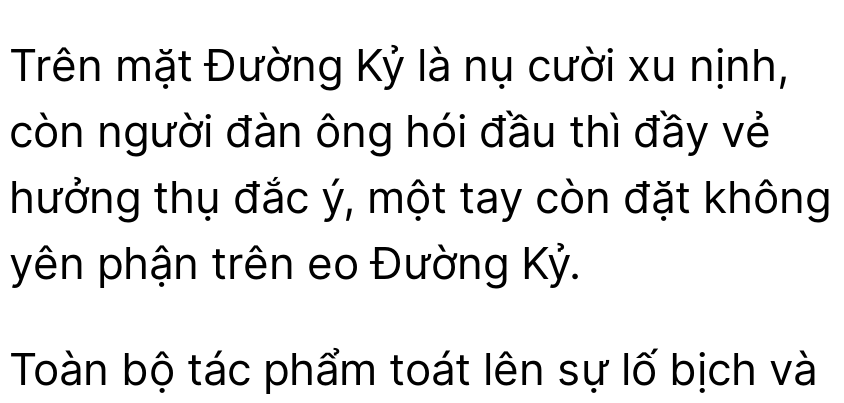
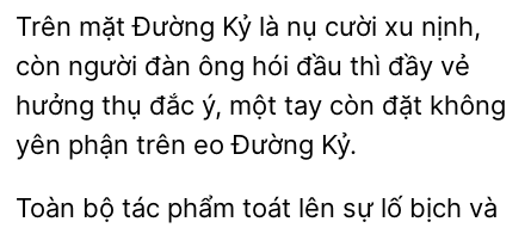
- còn người đàn ông hói đầu thì
- vẻ
- hưởng thụ đắc
- một tay còn đặt
+ còn người đàn ông hói đầu thì đầy
+ thụ đắc ý, một tay còn
+ không

- tác phẩm toát lên sự
+ Toàn bộ tác phẩm
+ lên sự
